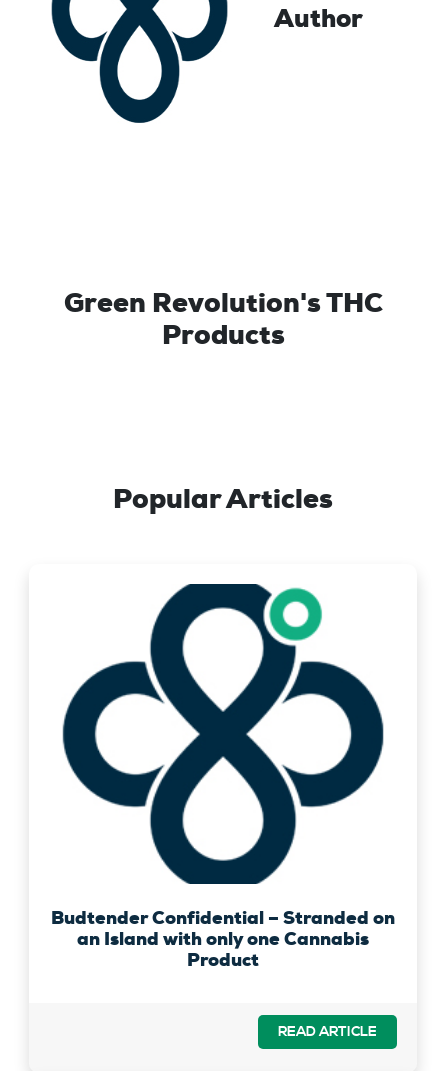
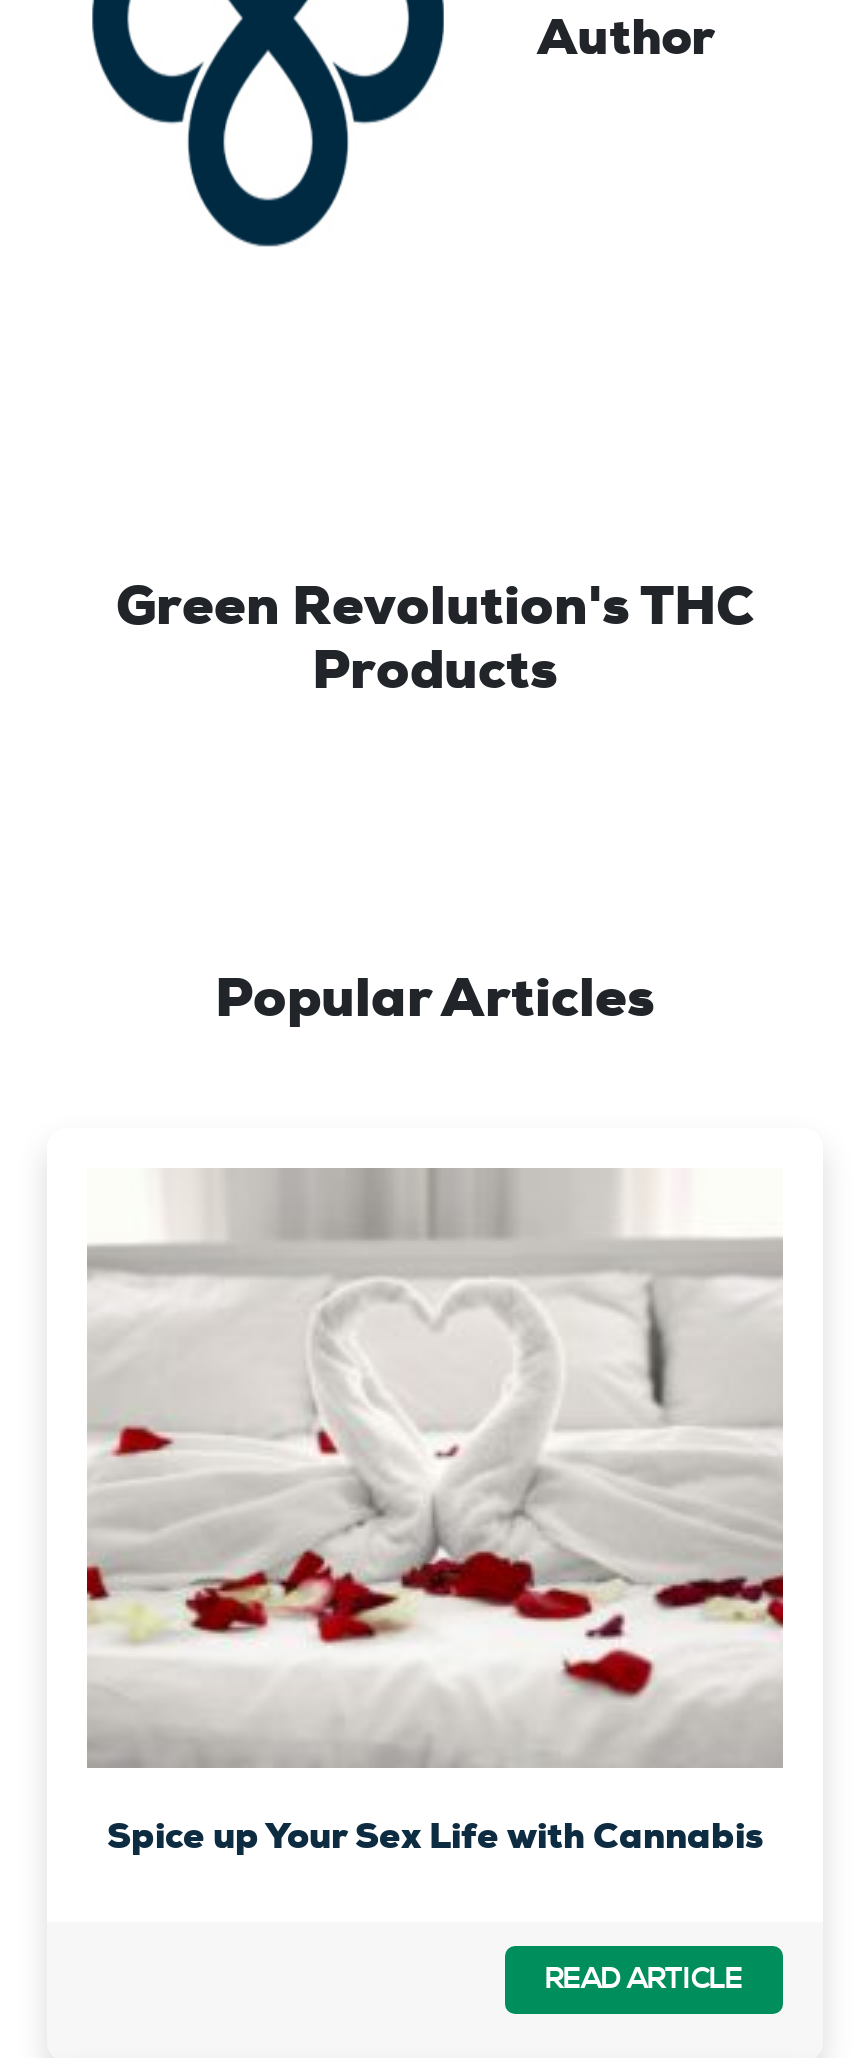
- [image]
+ [image]

- Budtender Confidential – Stranded on
- an Island with only one Cannabis
- Product
+ Spice up Your Sex Life with Cannabis
